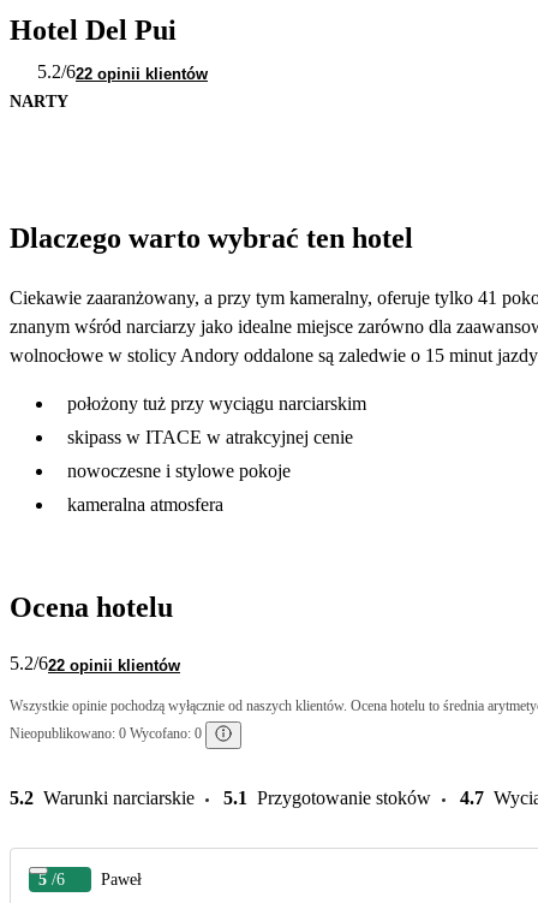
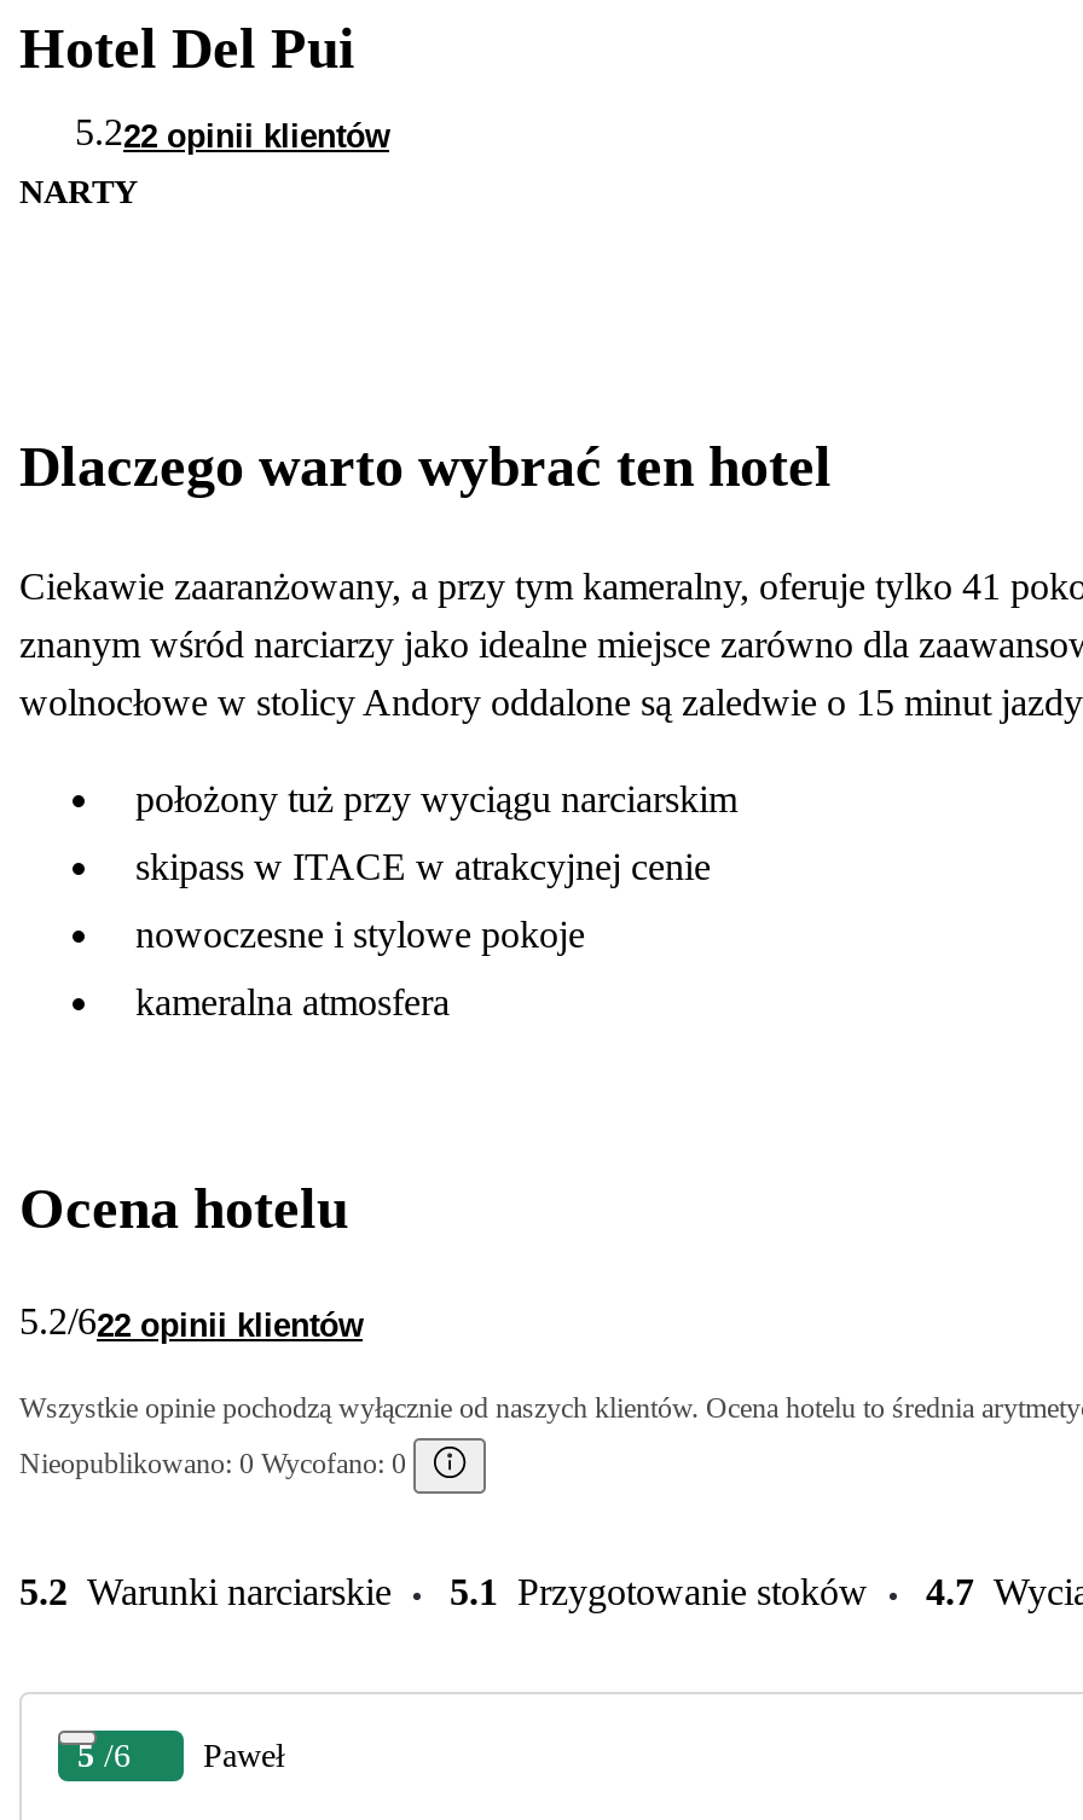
- 5.2/622 opinii klientów
+ 5.222 opinii klientów
